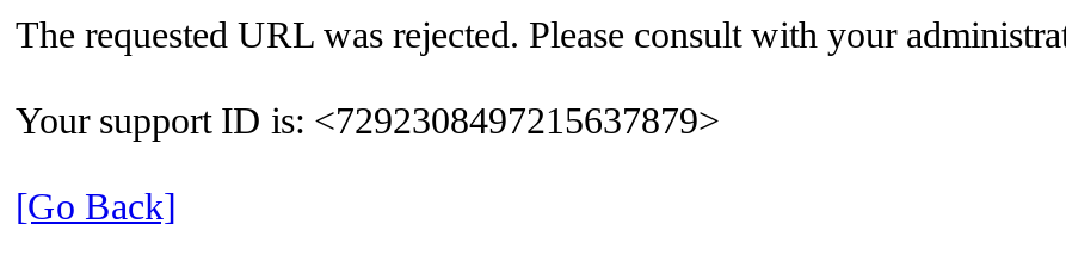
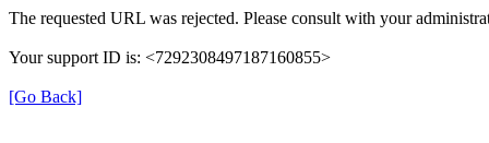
- Your support ID is: <7292308497215637879>
+ Your support ID is: <7292308497187160855>
